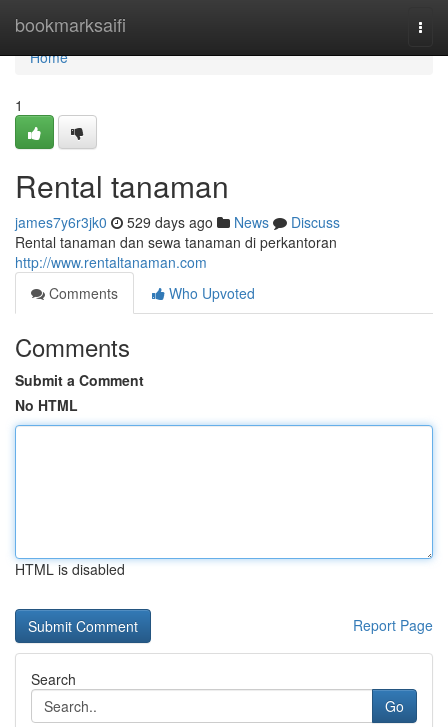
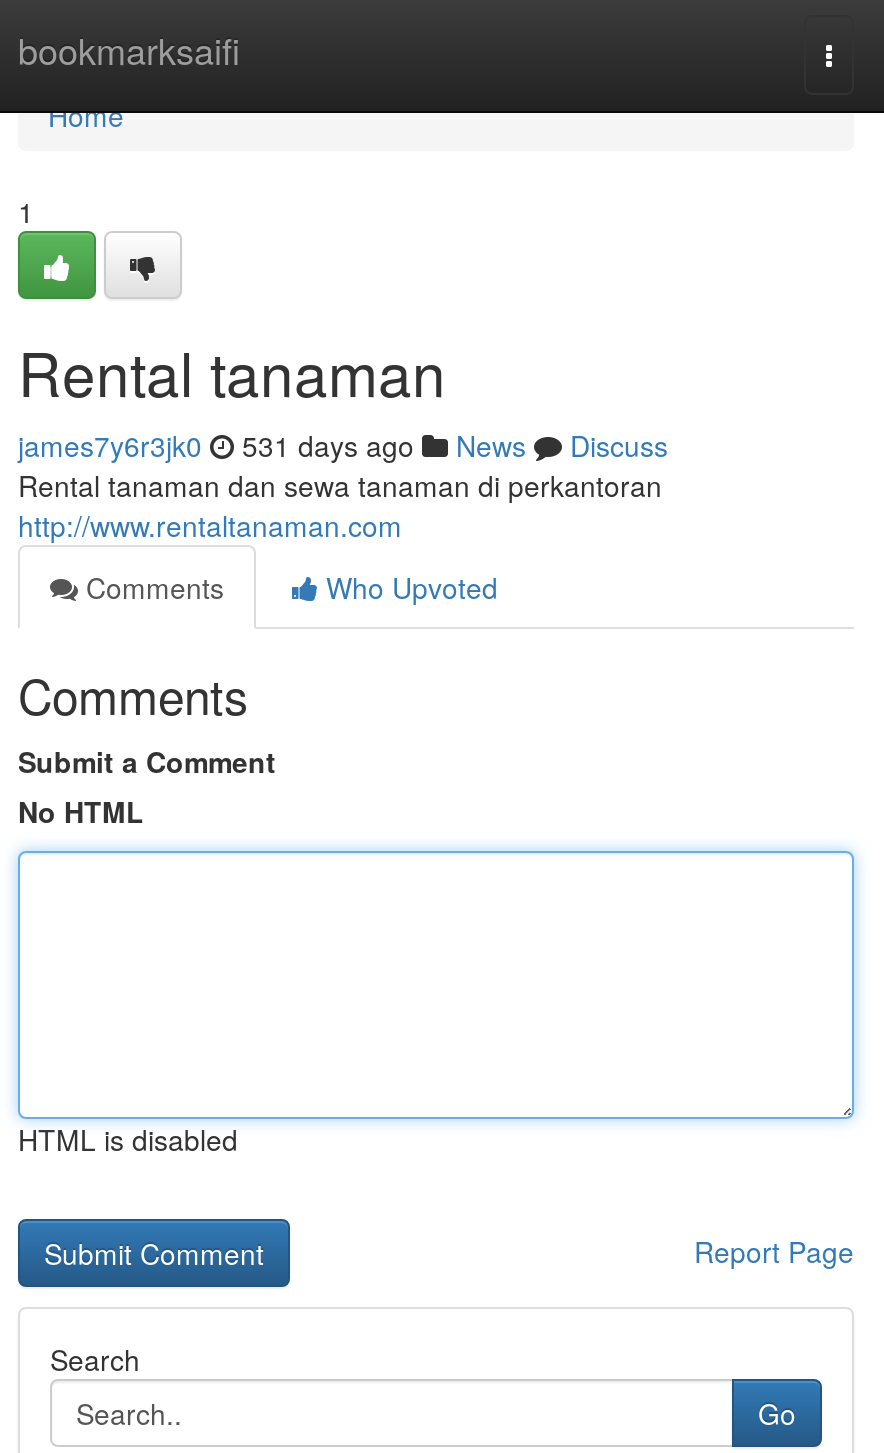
- james7y6r3jk0 529 days ago News Discuss
+ james7y6r3jk0 531 days ago News Discuss
